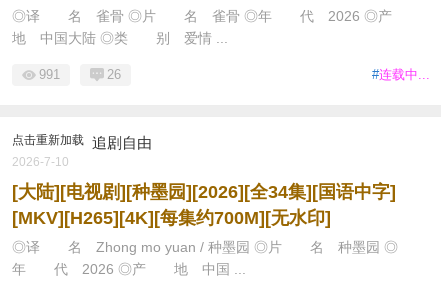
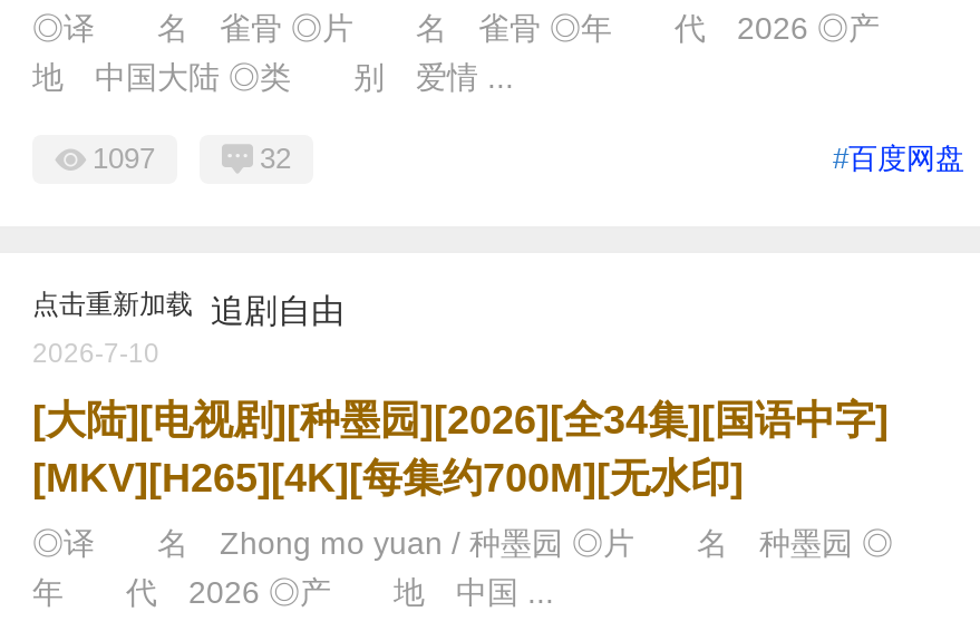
- #连载中...
- 991
- 26
+ #百度网盘
+ 1097
+ 32
